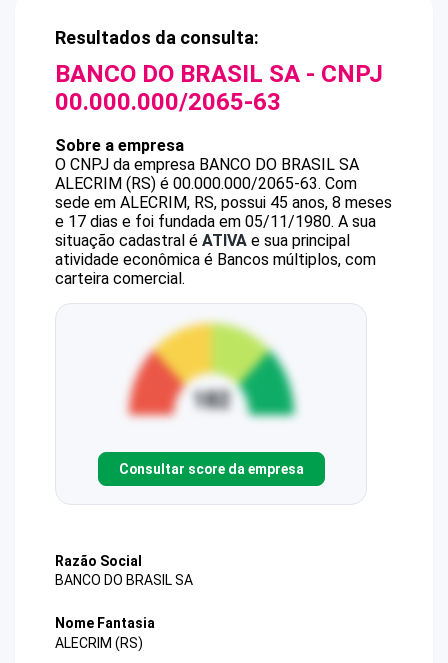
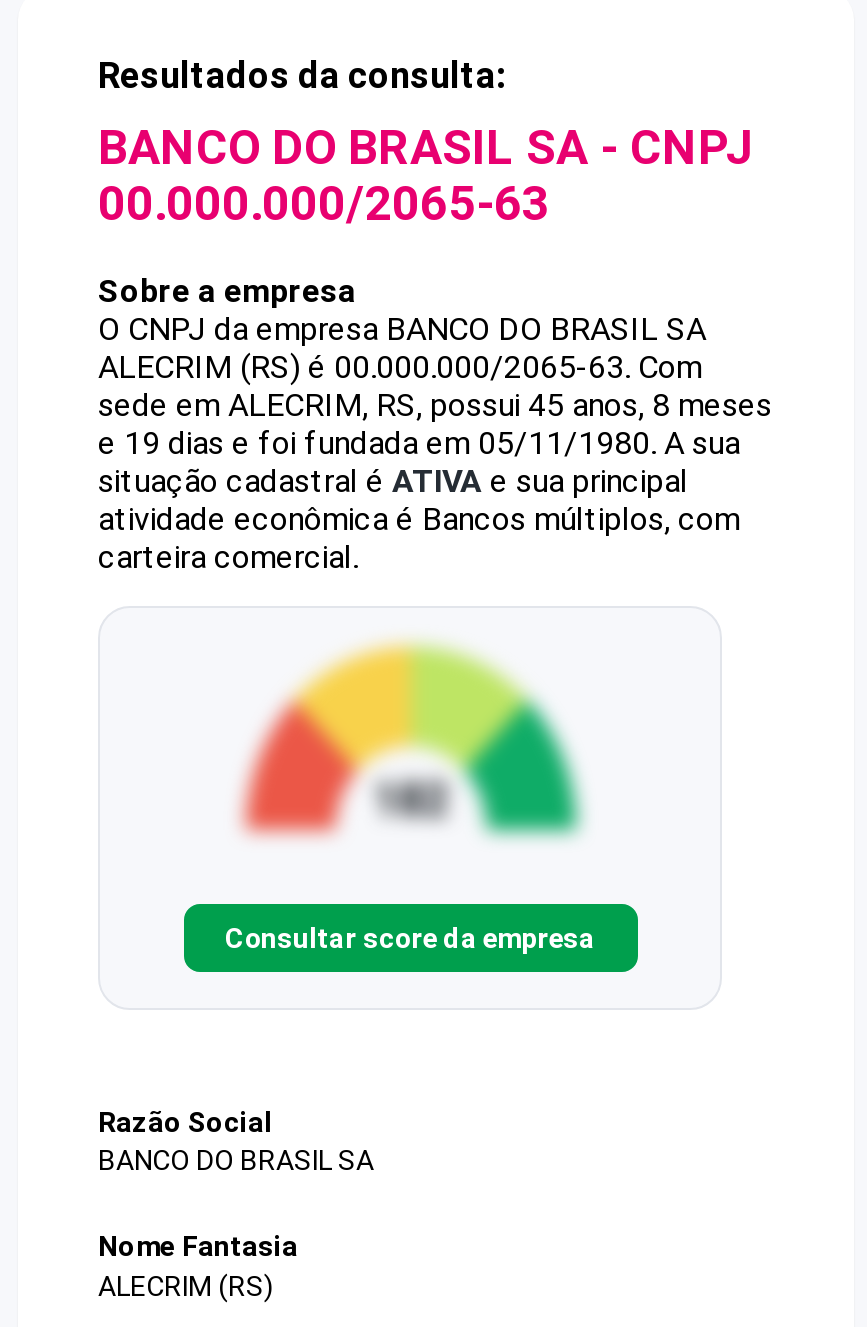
- e 17 dias e foi fundada em 05/11/1980. A sua
+ e 19 dias e foi fundada em 05/11/1980. A sua
